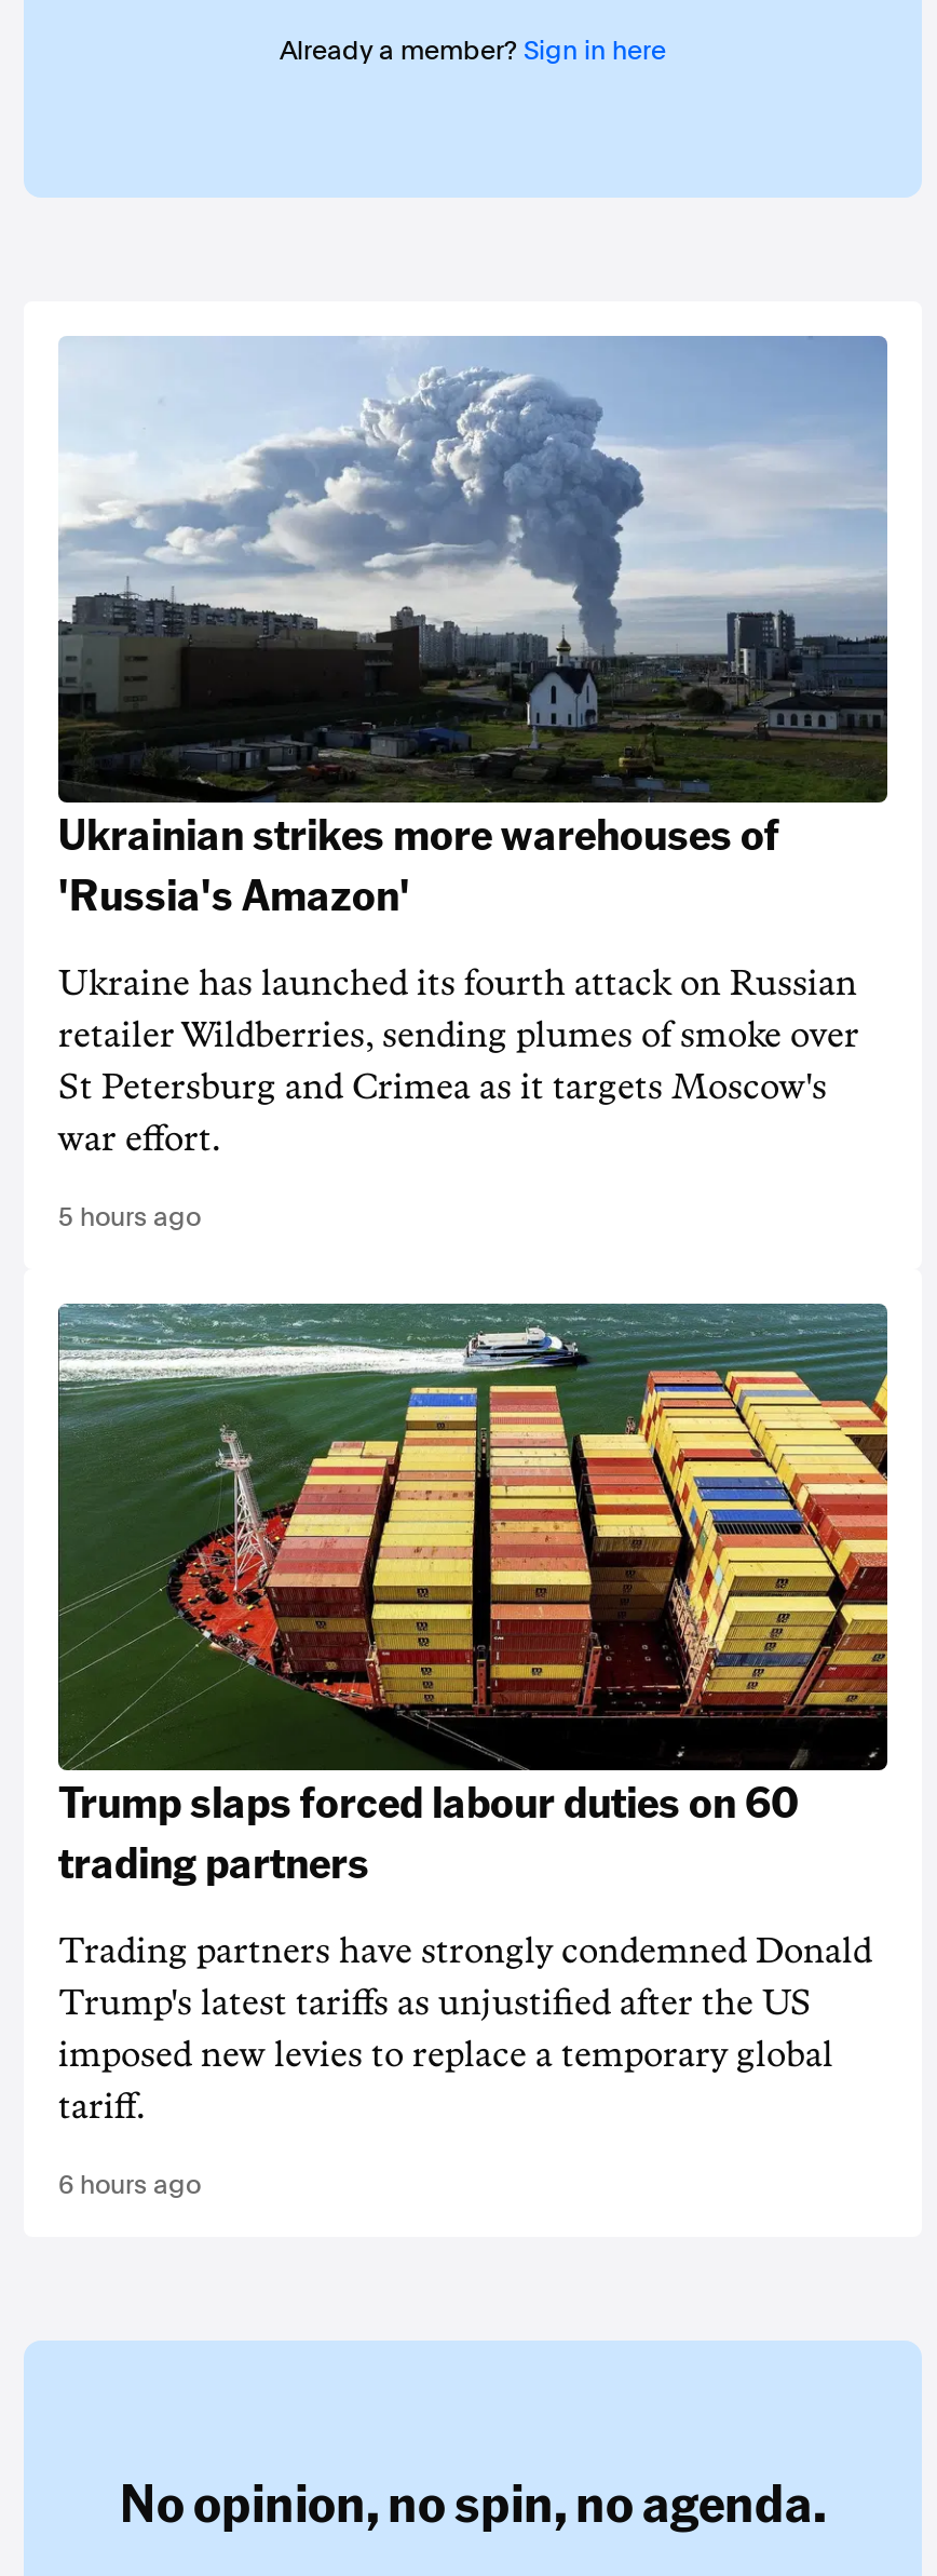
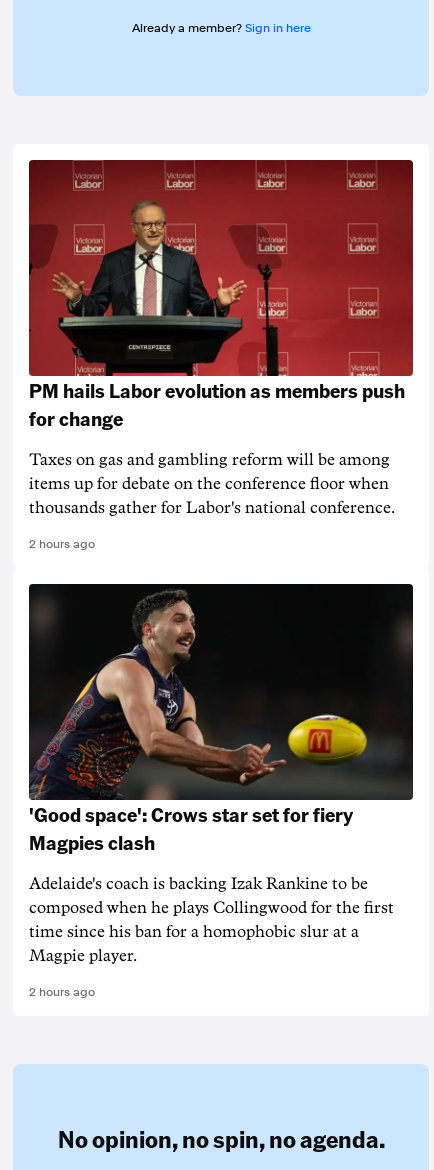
- [image]
- Ukrainian strikes more warehouses of
- 'Russia's Amazon'
- Ukraine has launched its fourth attack on Russian
- retailer Wildberries, sending plumes of smoke over
- St Petersburg and Crimea as it targets Moscow's
- war effort.
- 5 hours ago
+ [image]
+ PM hails Labor evolution as members push
+ for change
+ Taxes on gas and gambling reform will be among
+ items up for debate on the conference floor when
+ thousands gather for Labor's national conference.
+ 2 hours ago

- [image]
- Trump slaps forced labour duties on 60
- trading partners
- Trading partners have strongly condemned Donald
- Trump's latest tariffs as unjustified after the US
- imposed new levies to replace a temporary global
- tariff.
- 6 hours ago
+ [image]
+ 'Good space': Crows star set for fiery
+ Magpies clash
+ Adelaide's coach is backing Izak Rankine to be
+ composed when he plays Collingwood for the first
+ time since his ban for a homophobic slur at a
+ Magpie player.
+ 2 hours ago
